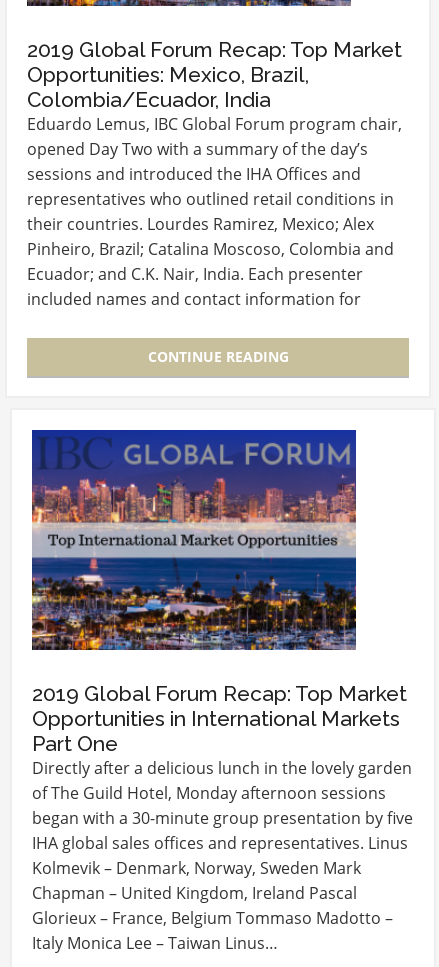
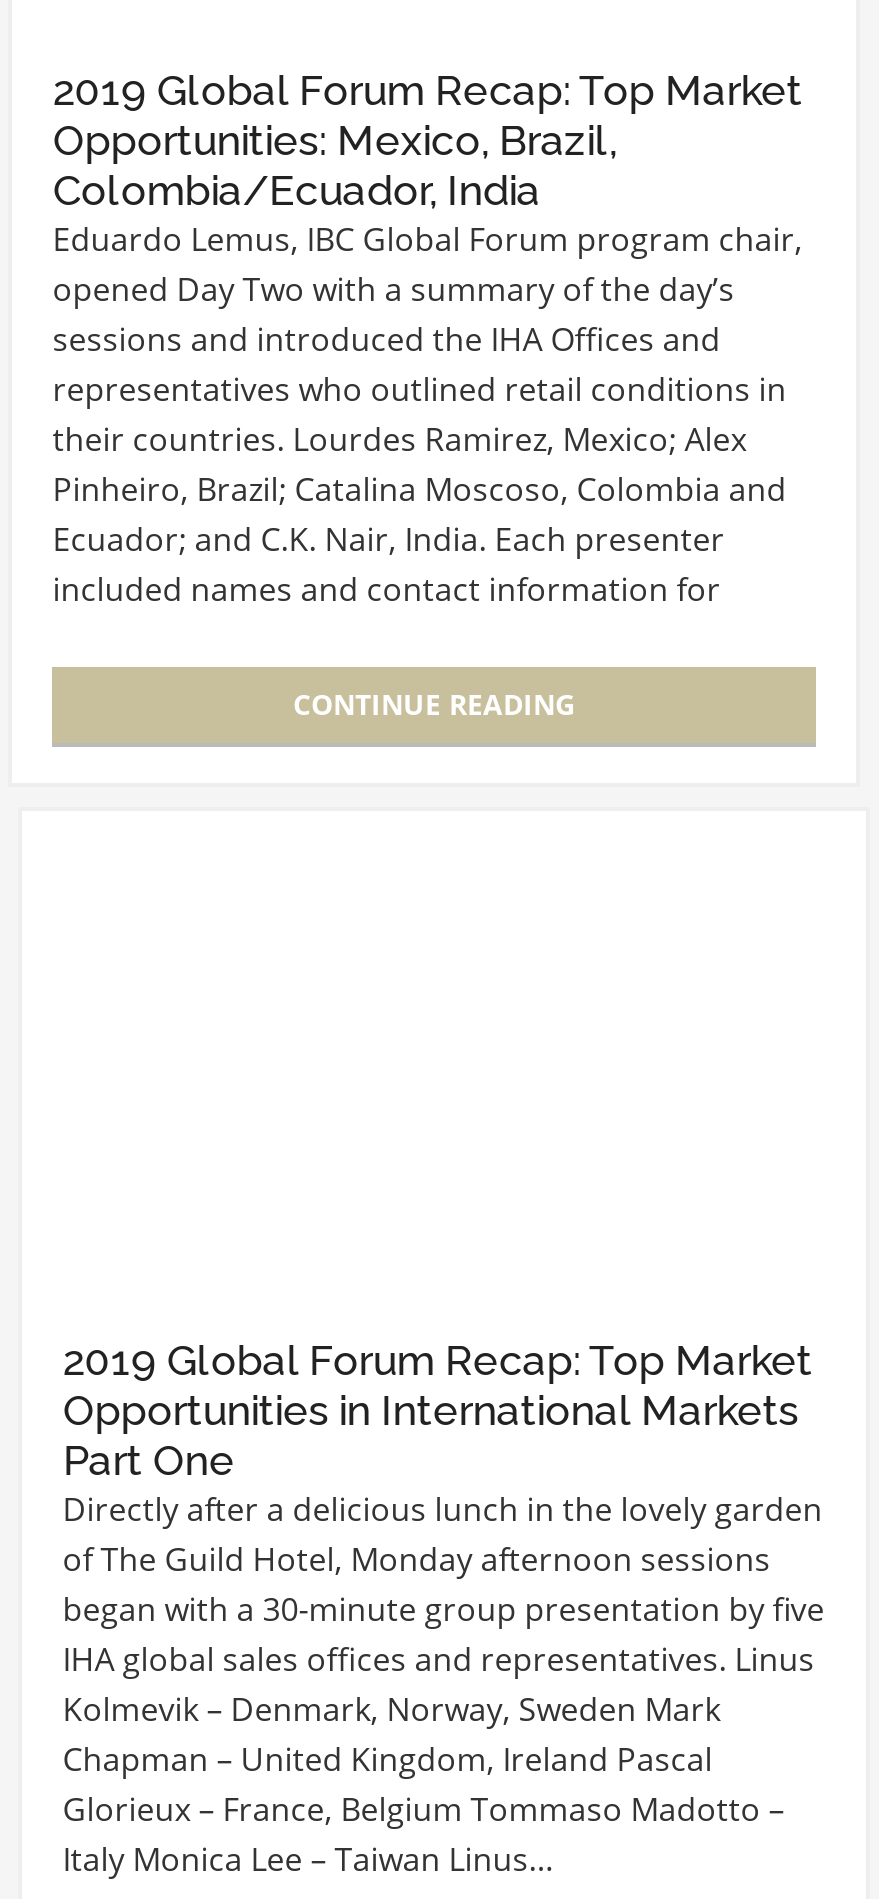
- [image]
